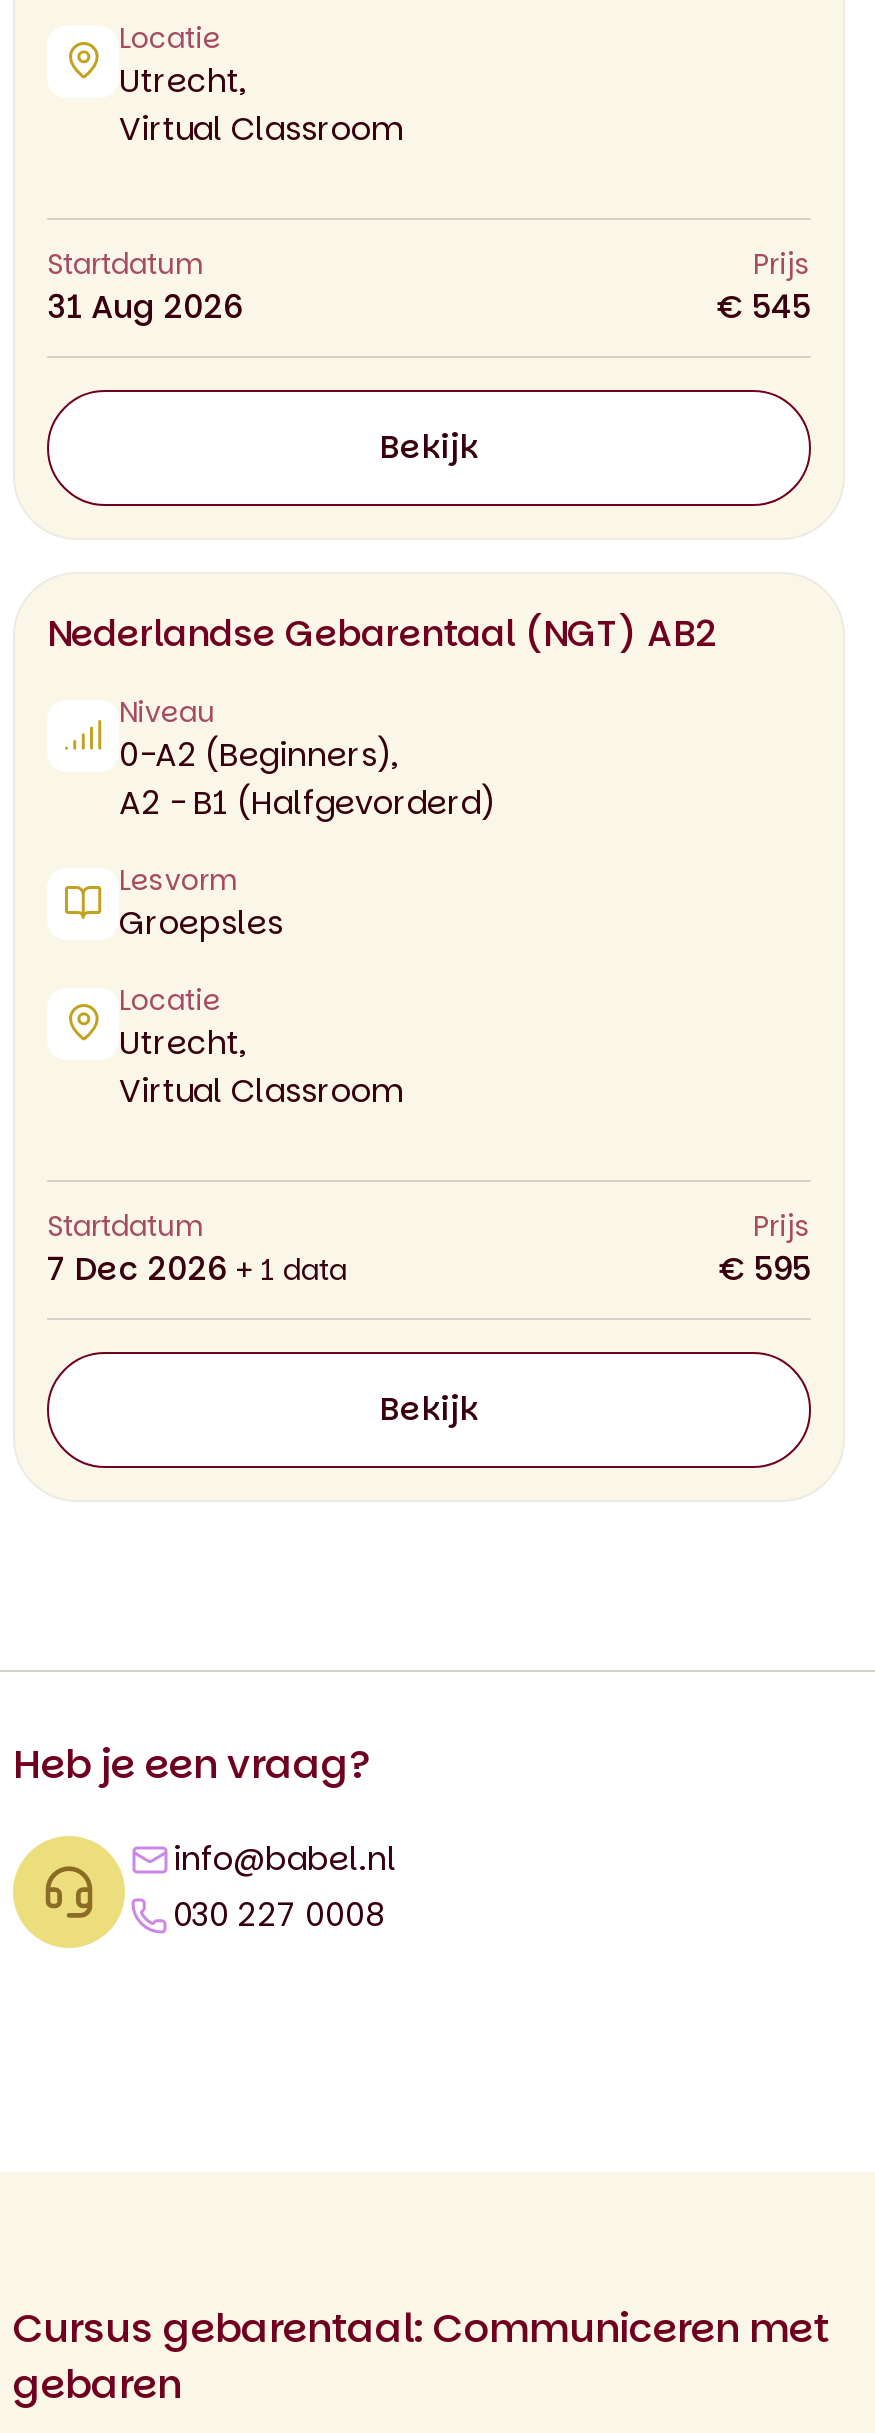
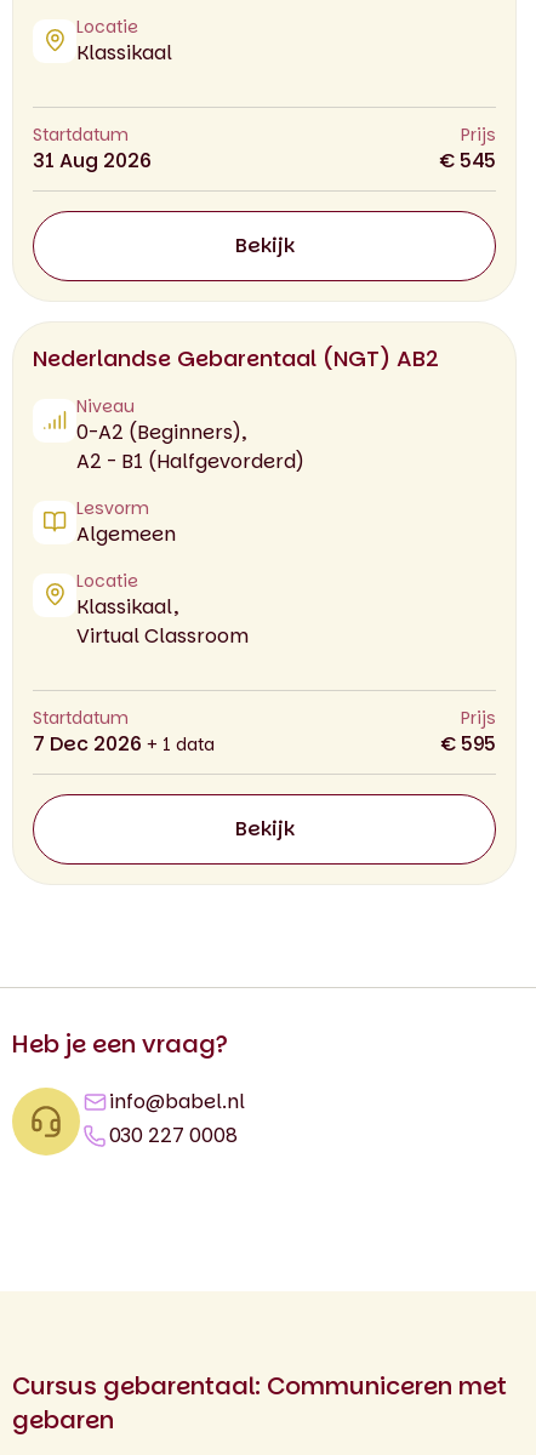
- Utrecht,
- Virtual Classroom
+ Klassikaal

- Groepsles
+ Algemeen

- Utrecht,
+ Klassikaal,
